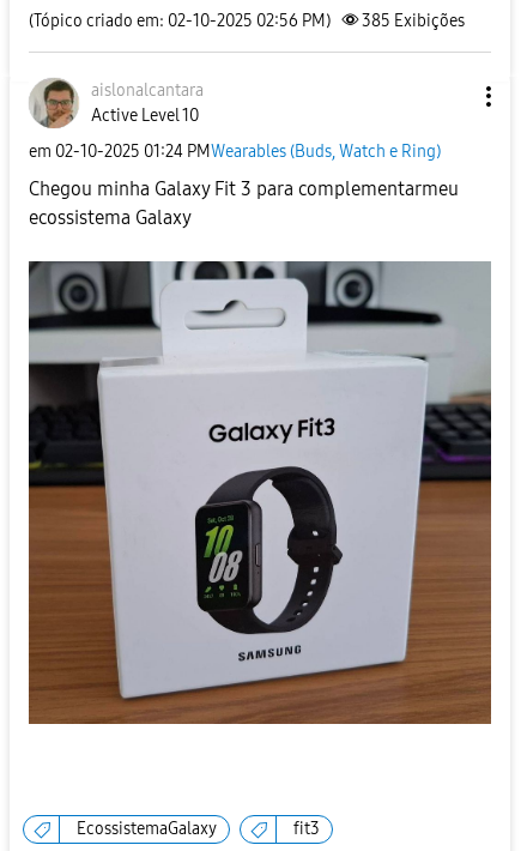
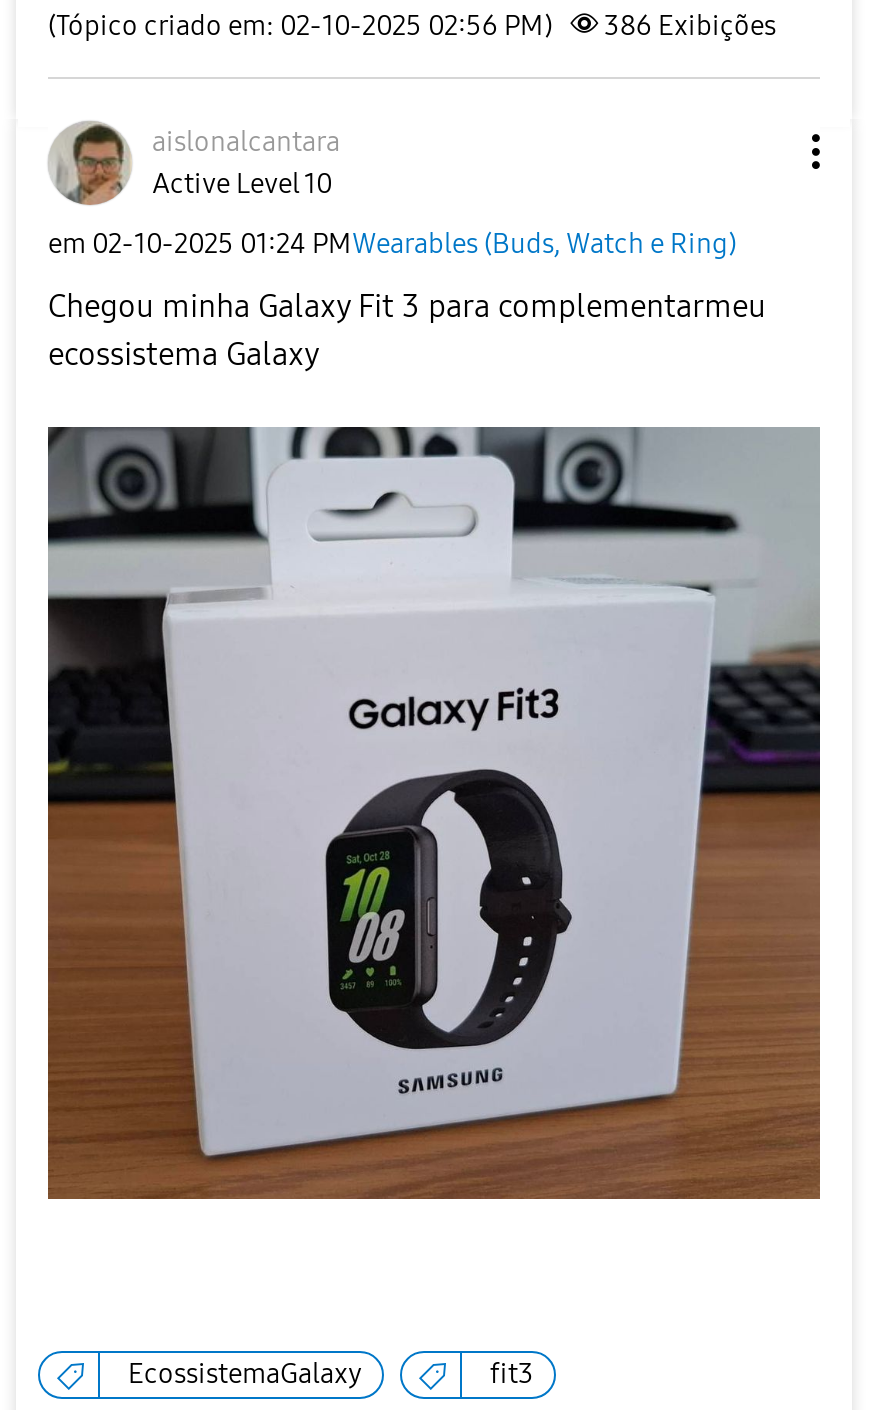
- (Tópico criado em: 02-10-2025 02:56 PM) 385 Exibições
+ (Tópico criado em: 02-10-2025 02:56 PM) 386 Exibições
